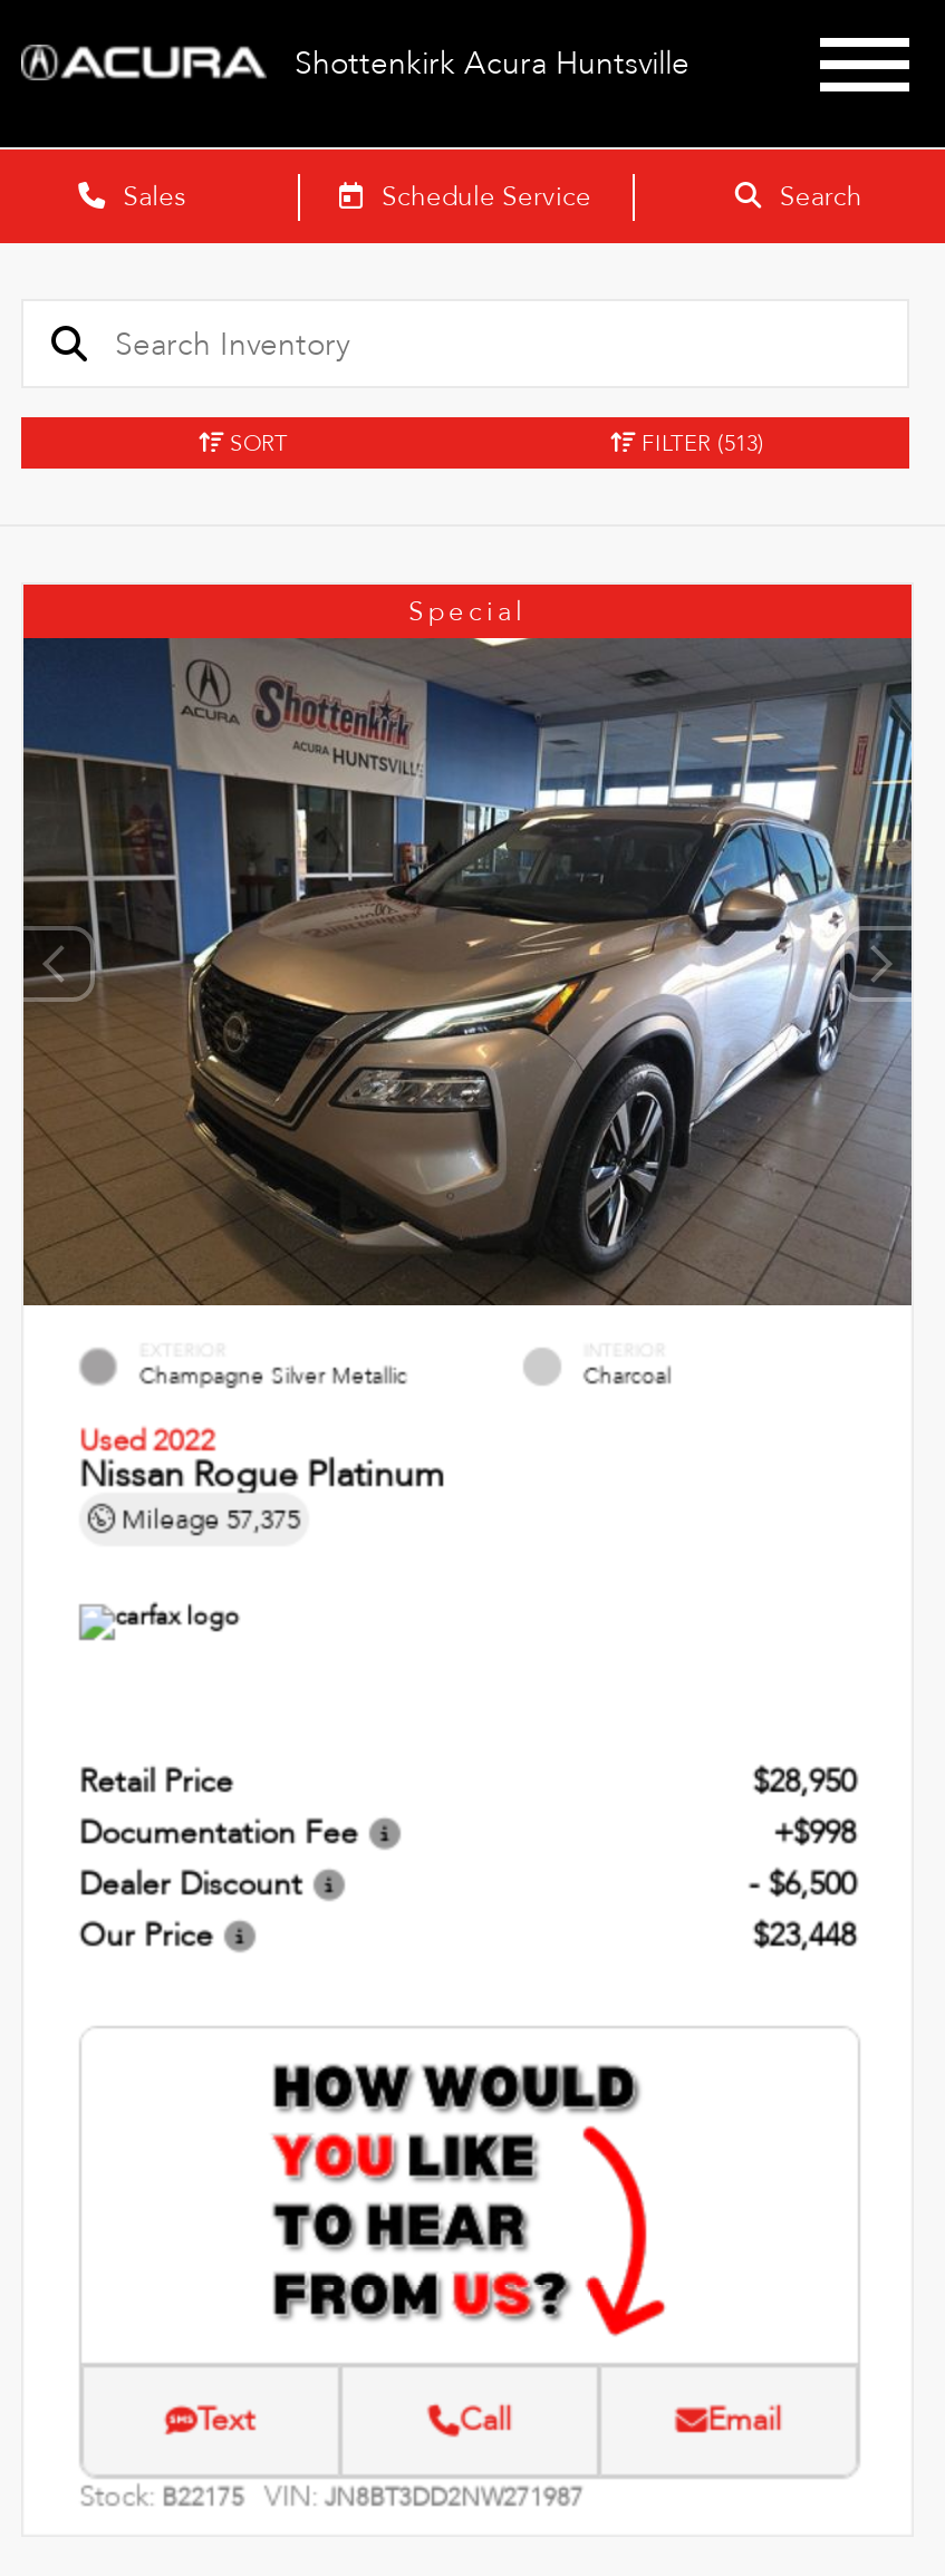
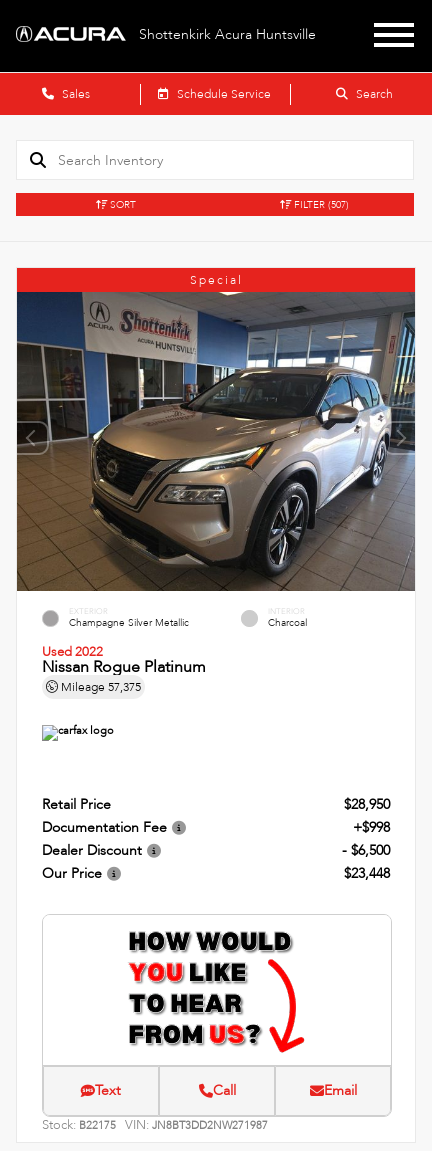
- FILTER (513)
+ FILTER (507)
